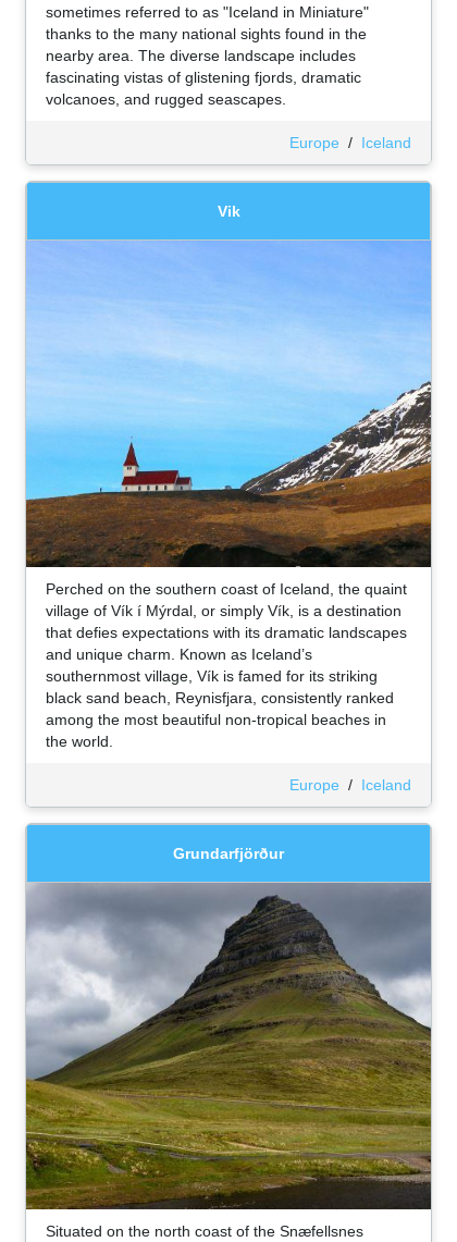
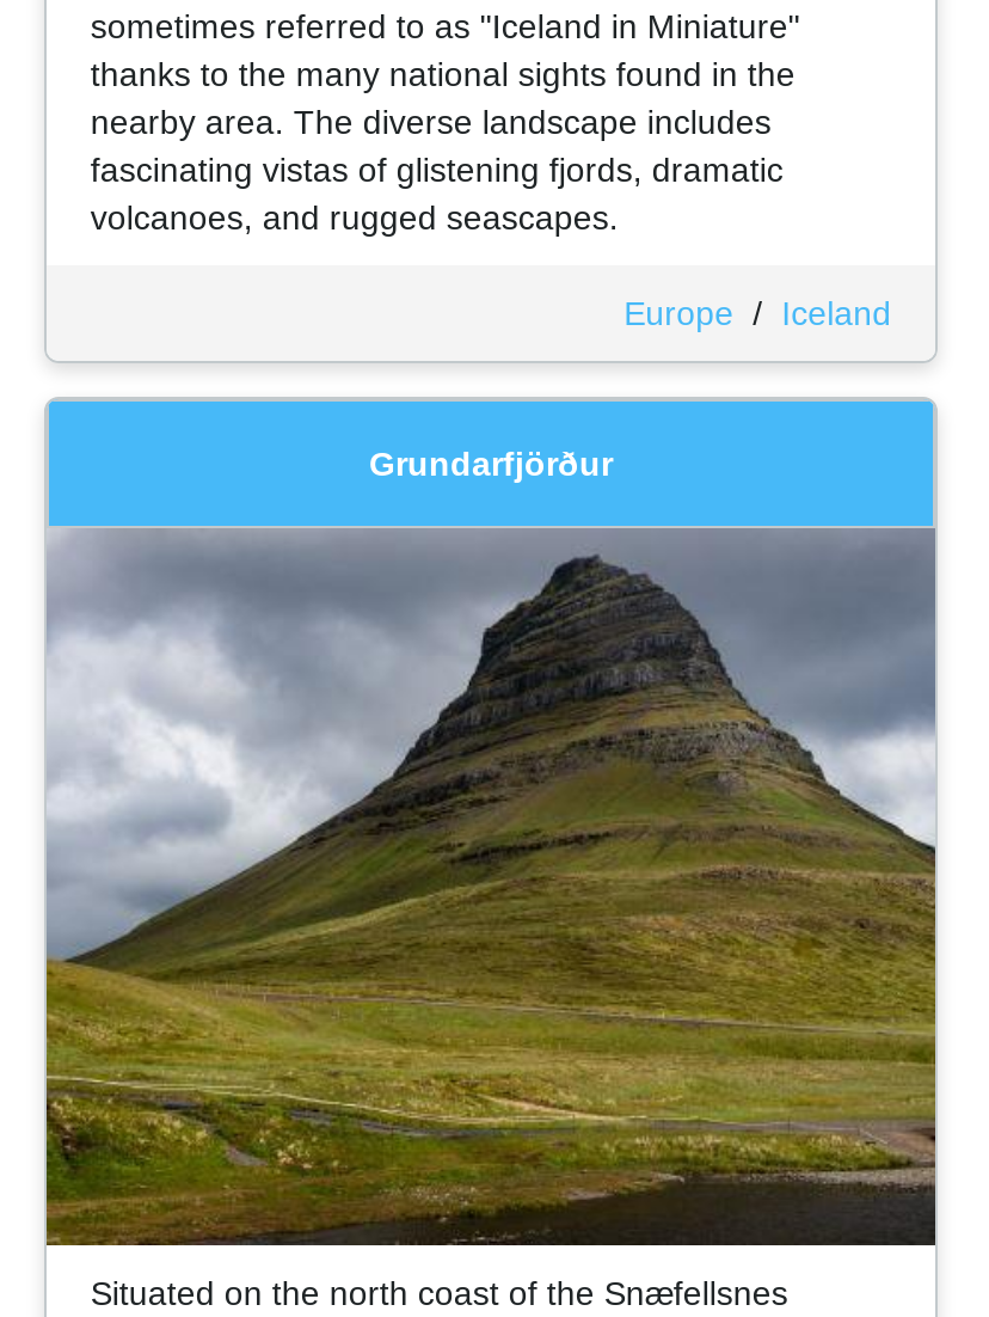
- Vik

- [image]
- Perched on the southern coast of Iceland, the quaint
- village of Vík í Mýrdal, or simply Vík, is a destination
- that defies expectations with its dramatic landscapes
- and unique charm. Known as Iceland’s
- southernmost village, Vík is famed for its striking
- black sand beach, Reynisfjara, consistently ranked
- among the most beautiful non-tropical beaches in
- the world.
- Europe / Iceland
